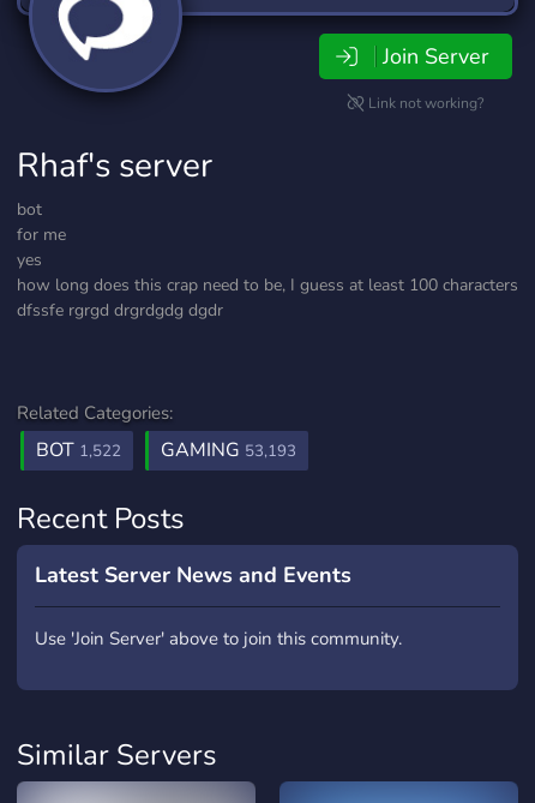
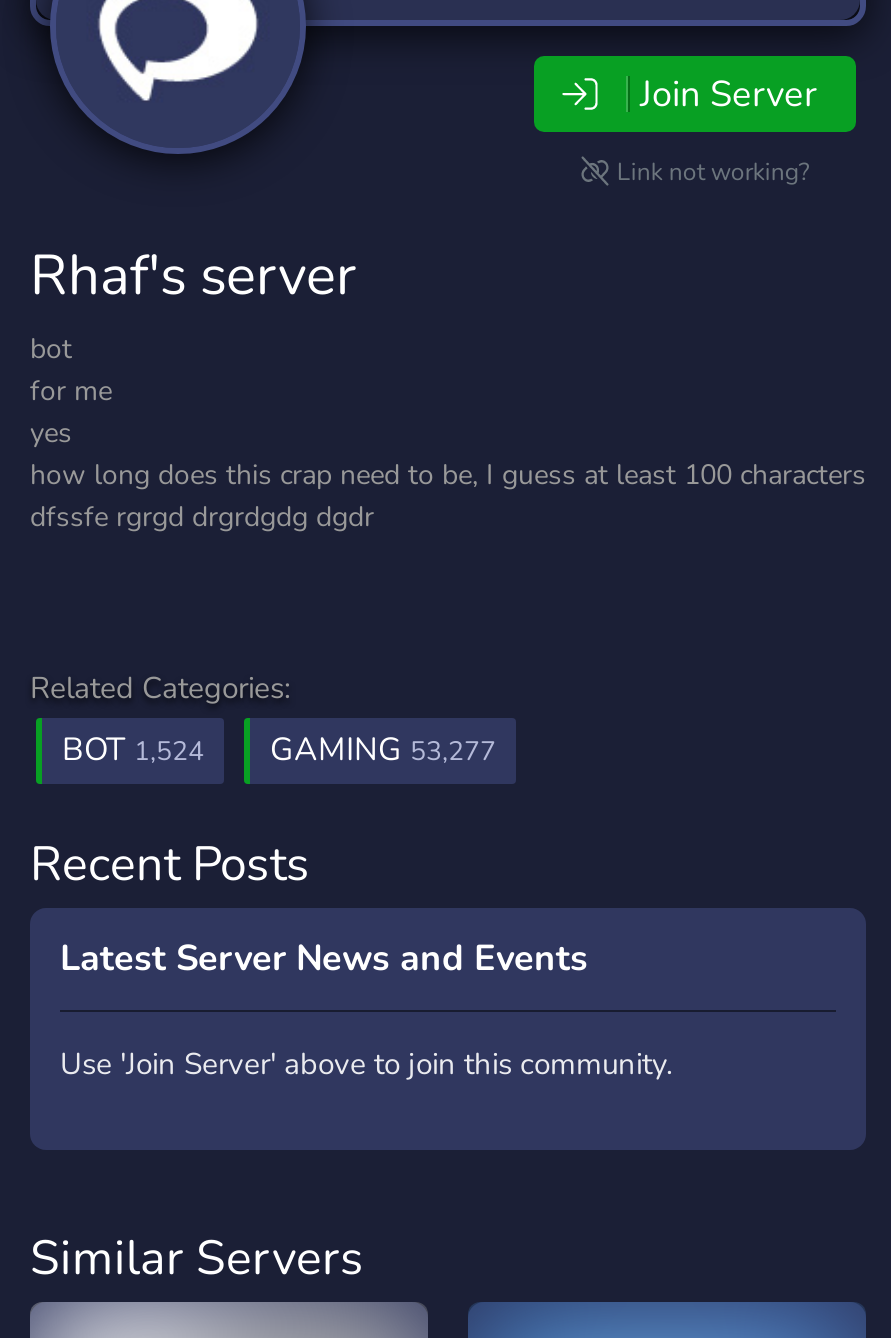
- BOT 1,522
+ BOT 1,524

- GAMING 53,193
+ GAMING 53,277
